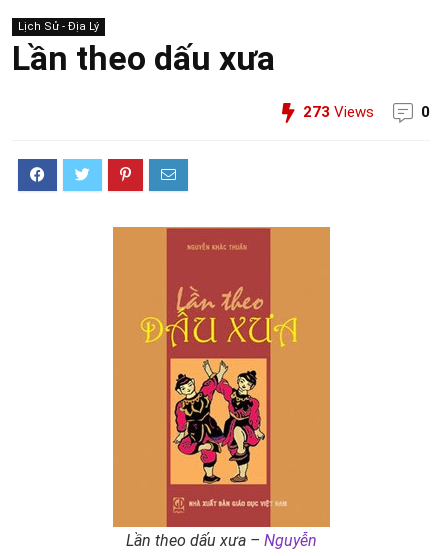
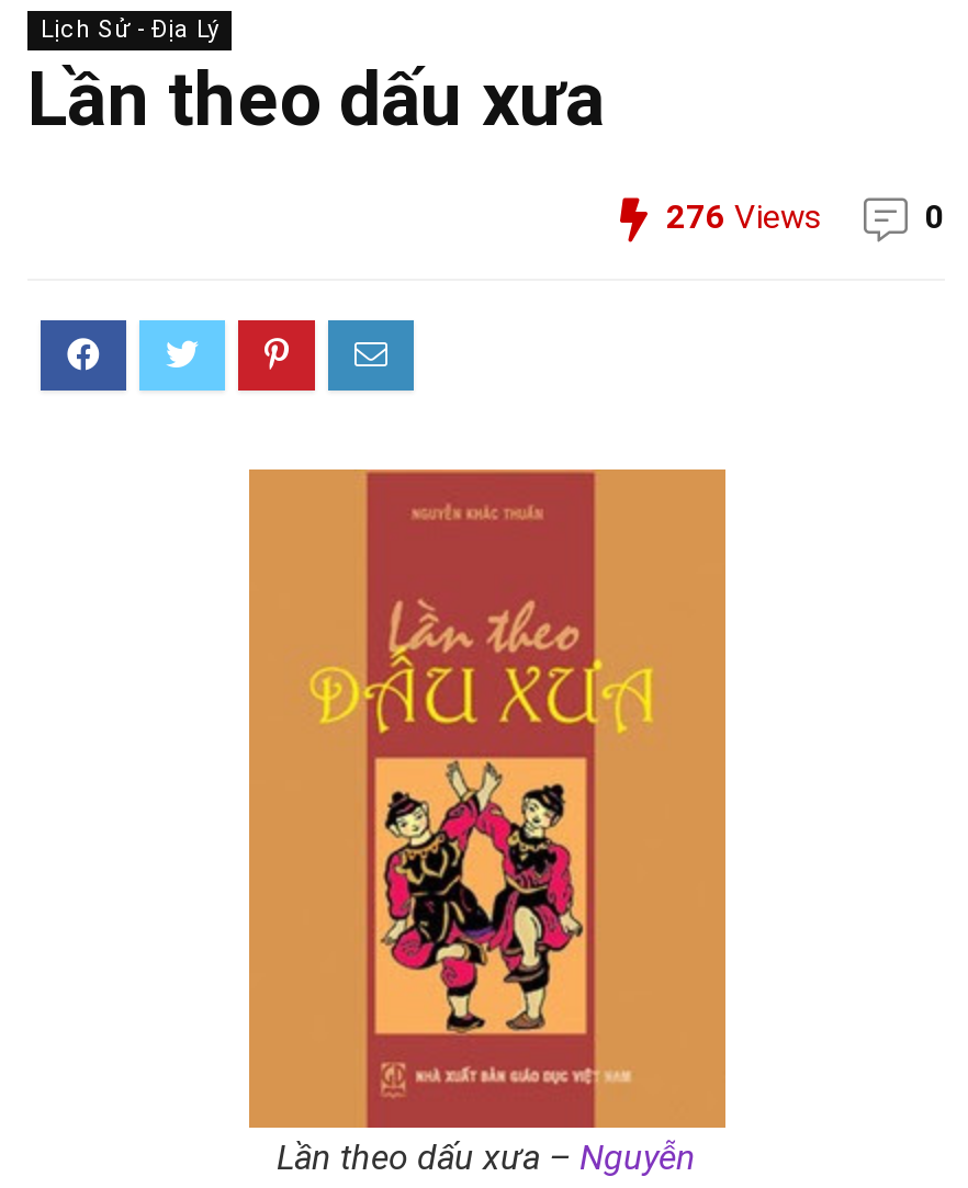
- 273 Views
+ 276 Views
